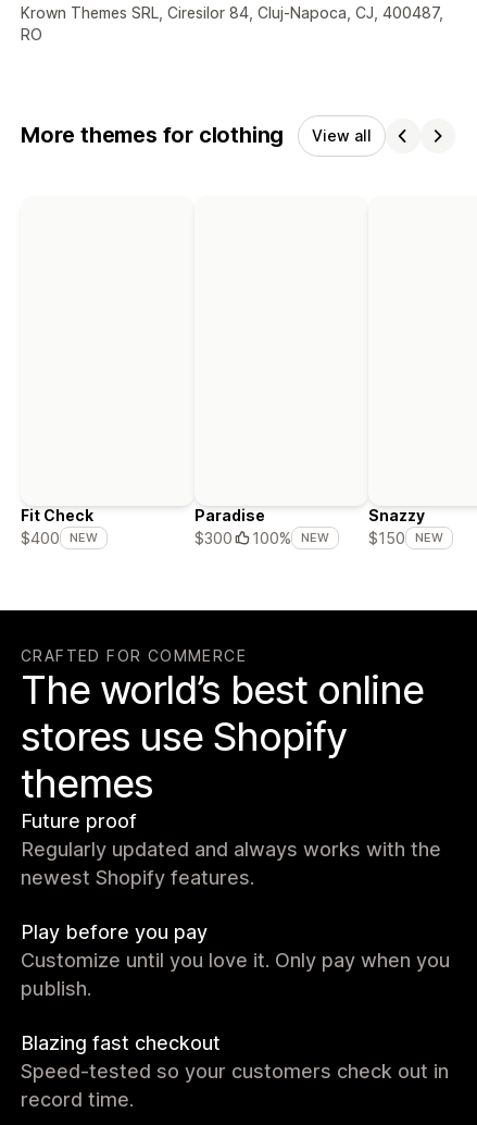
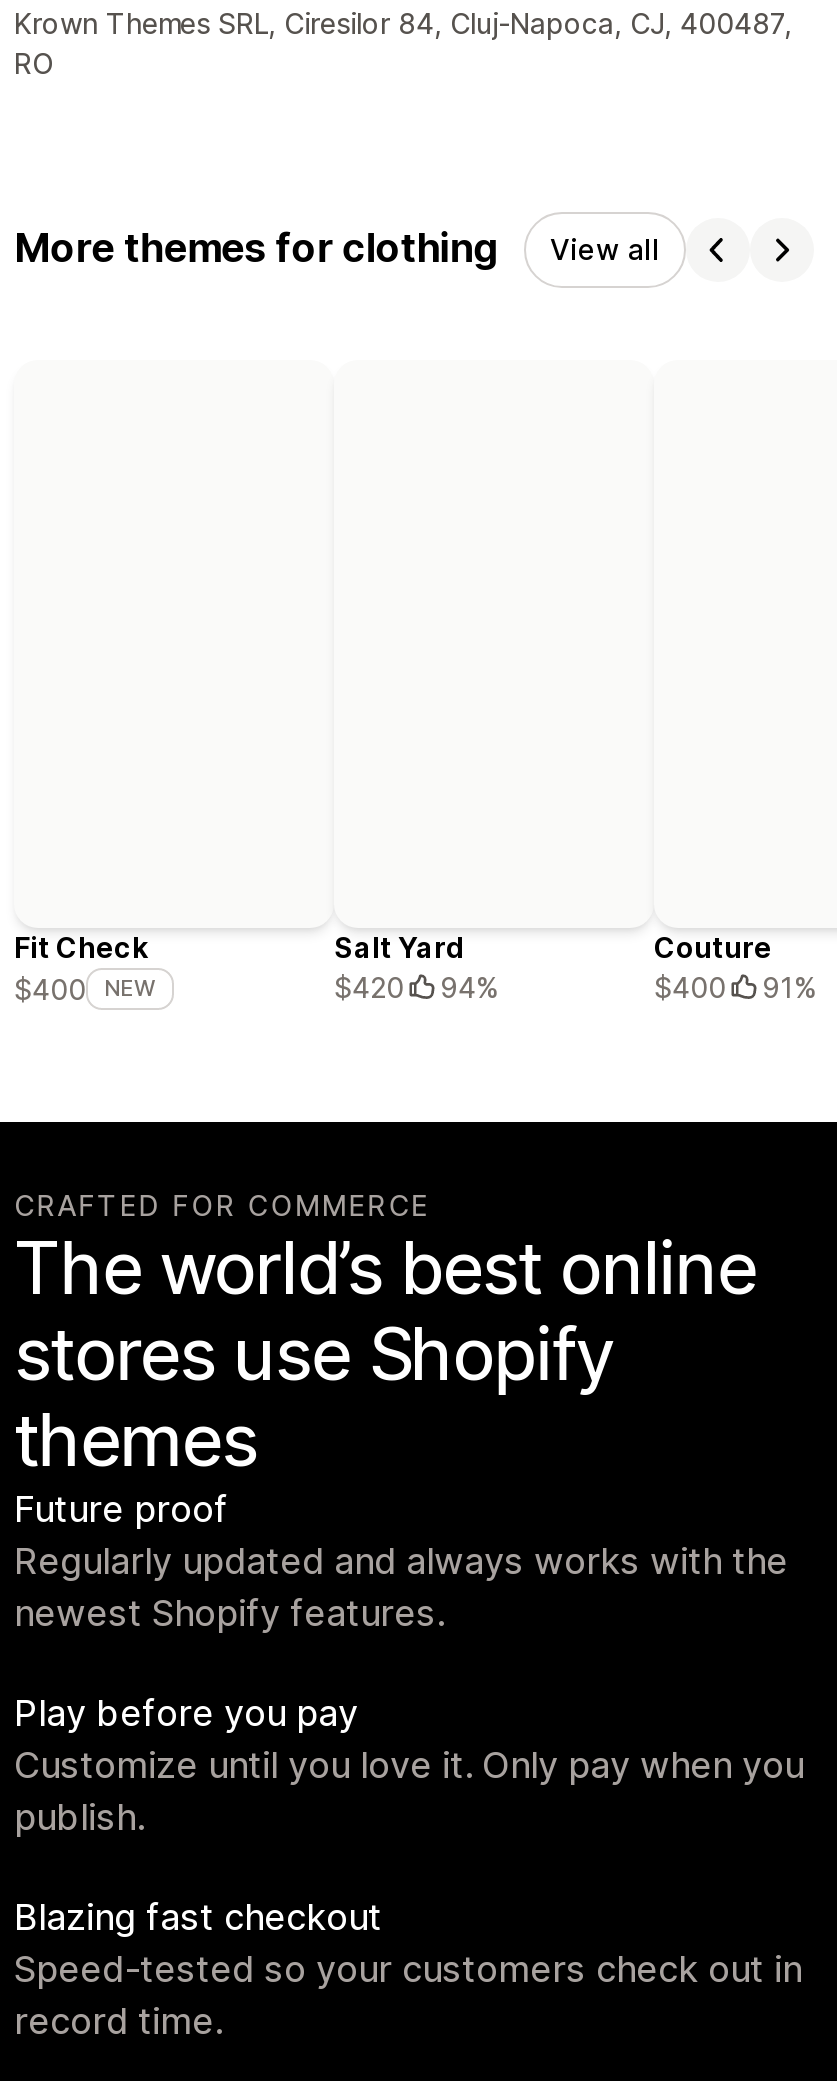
- Paradise
- $300
- 100%
- NEW
+ Salt Yard
+ $420
+ 94%

- Snazzy
- $150
- NEW
+ Couture
+ $400
+ 91%
